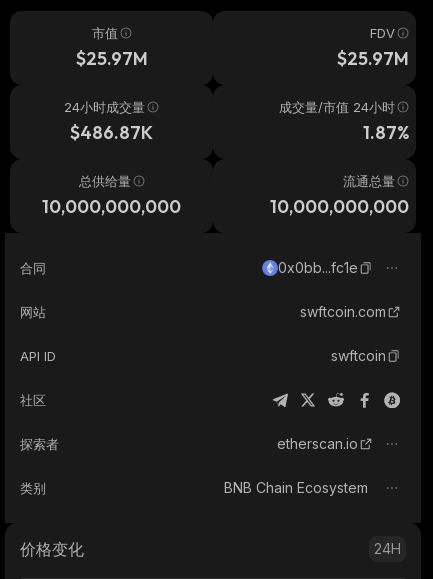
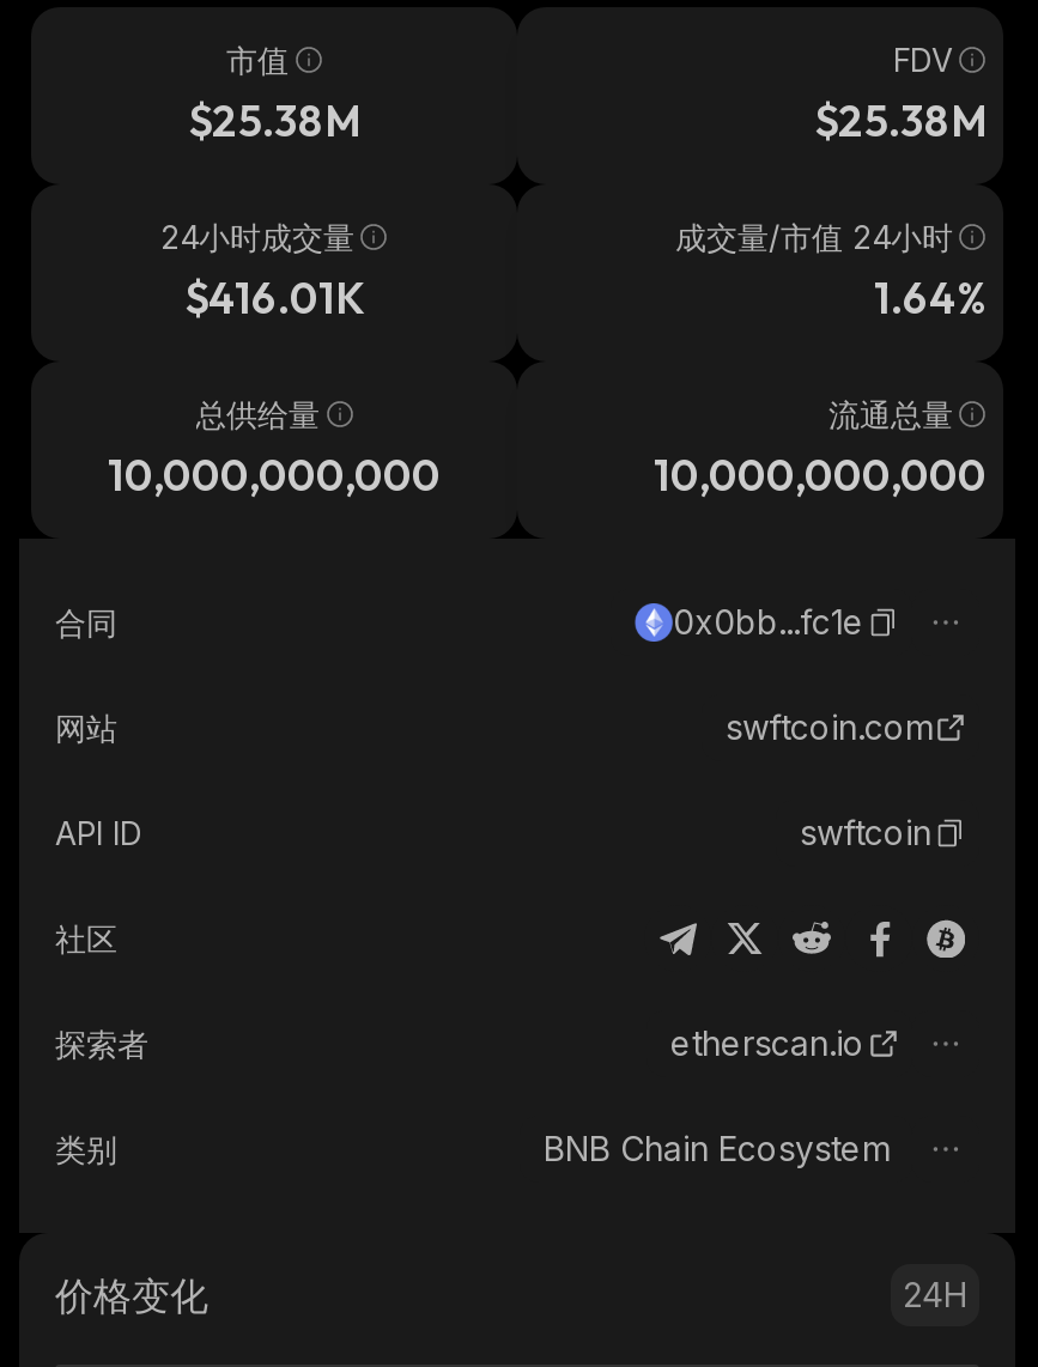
- $25.97M
+ $25.38M

- $25.97M
+ $25.38M

- $486.87K
+ $416.01K

- 1.87%
+ 1.64%
